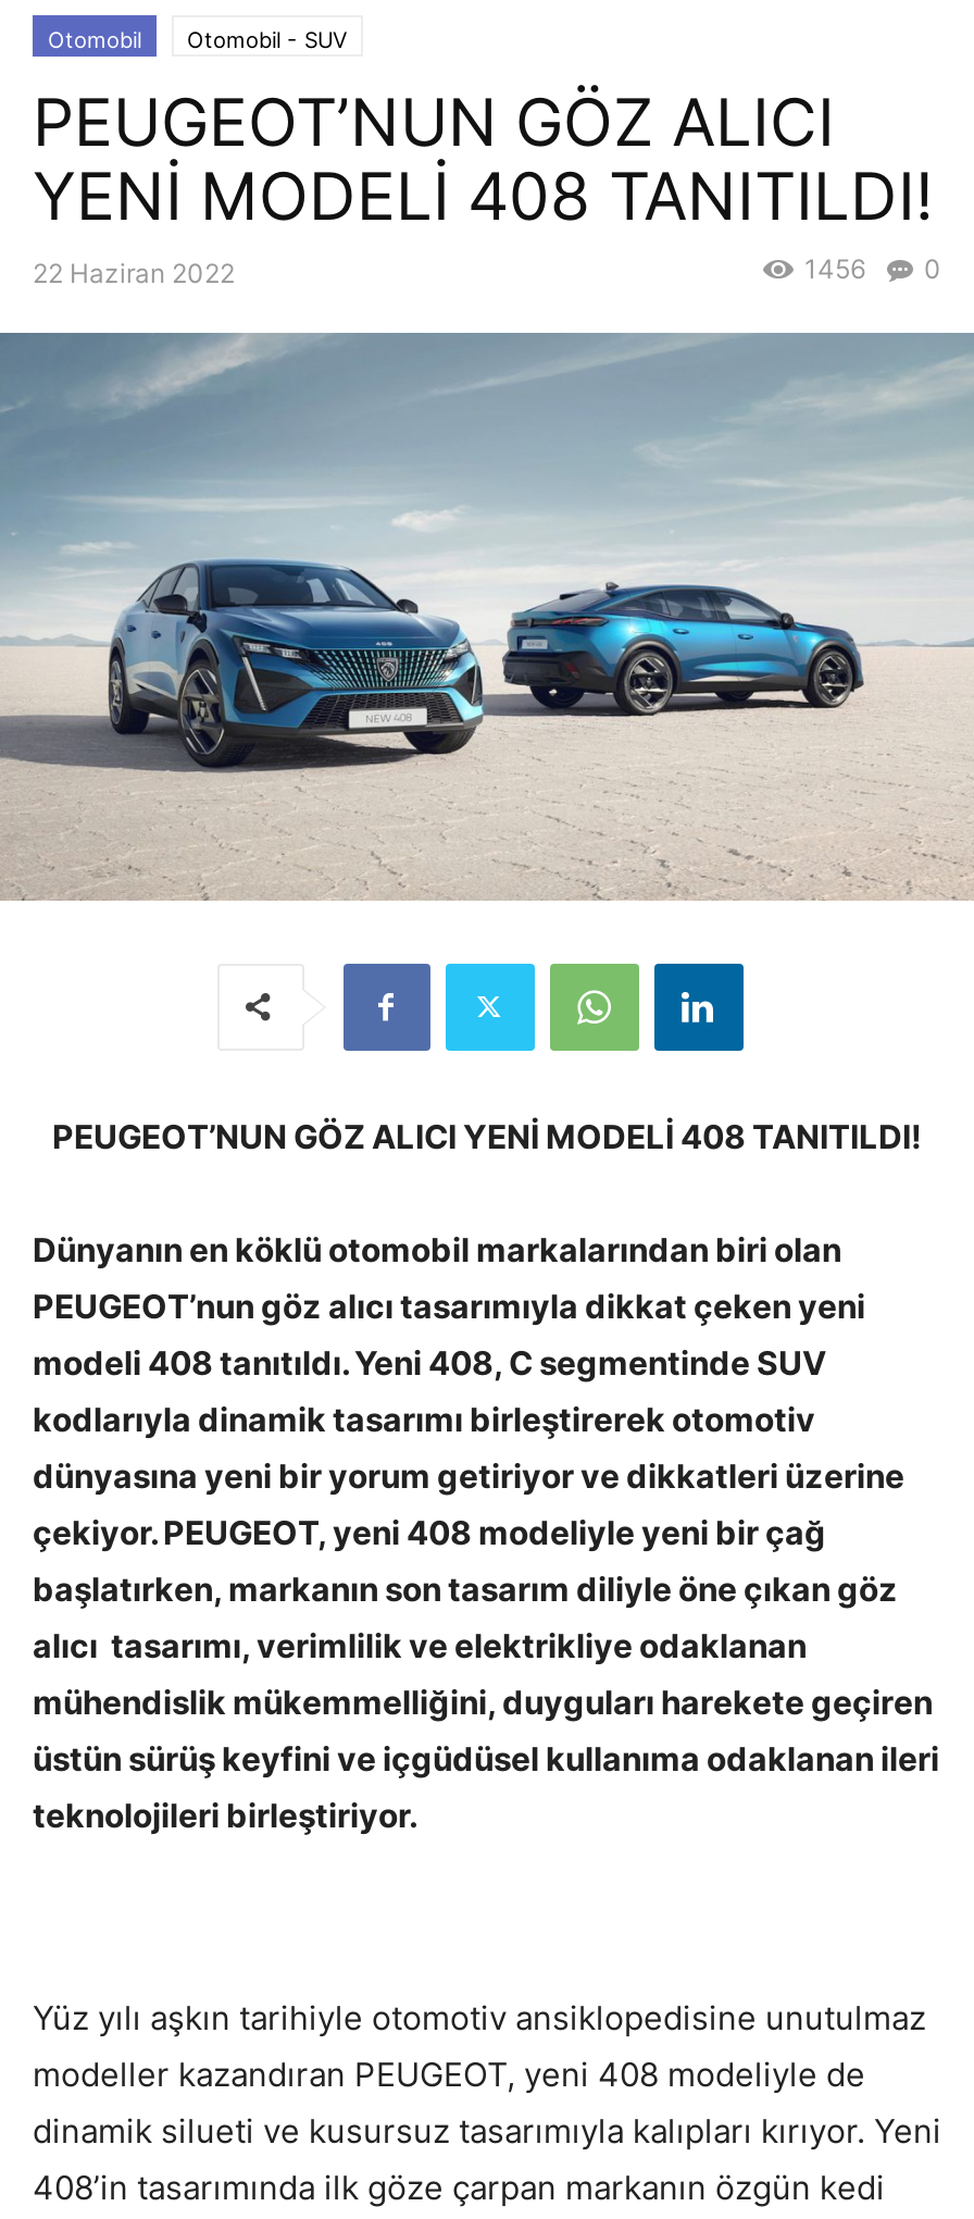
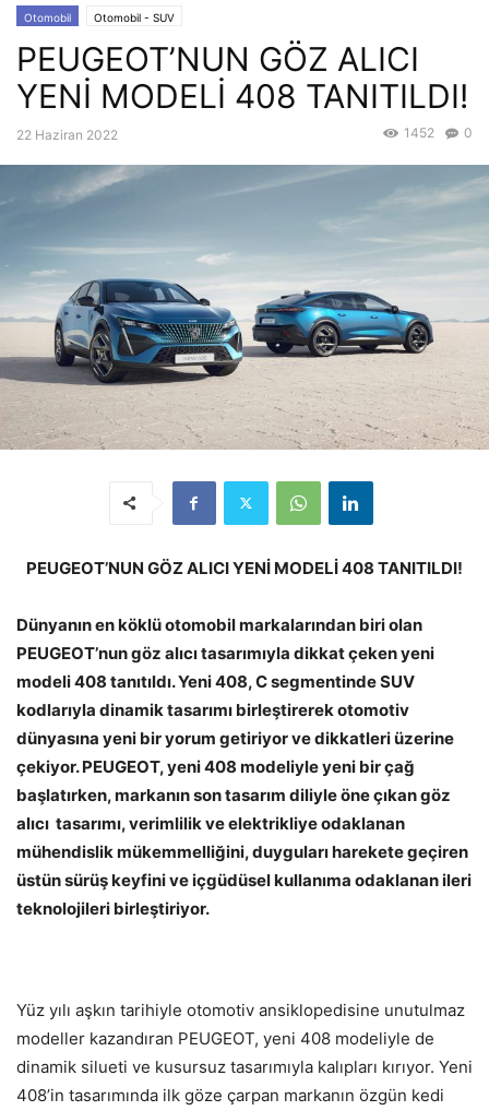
- 1456 0
+ 1452 0
